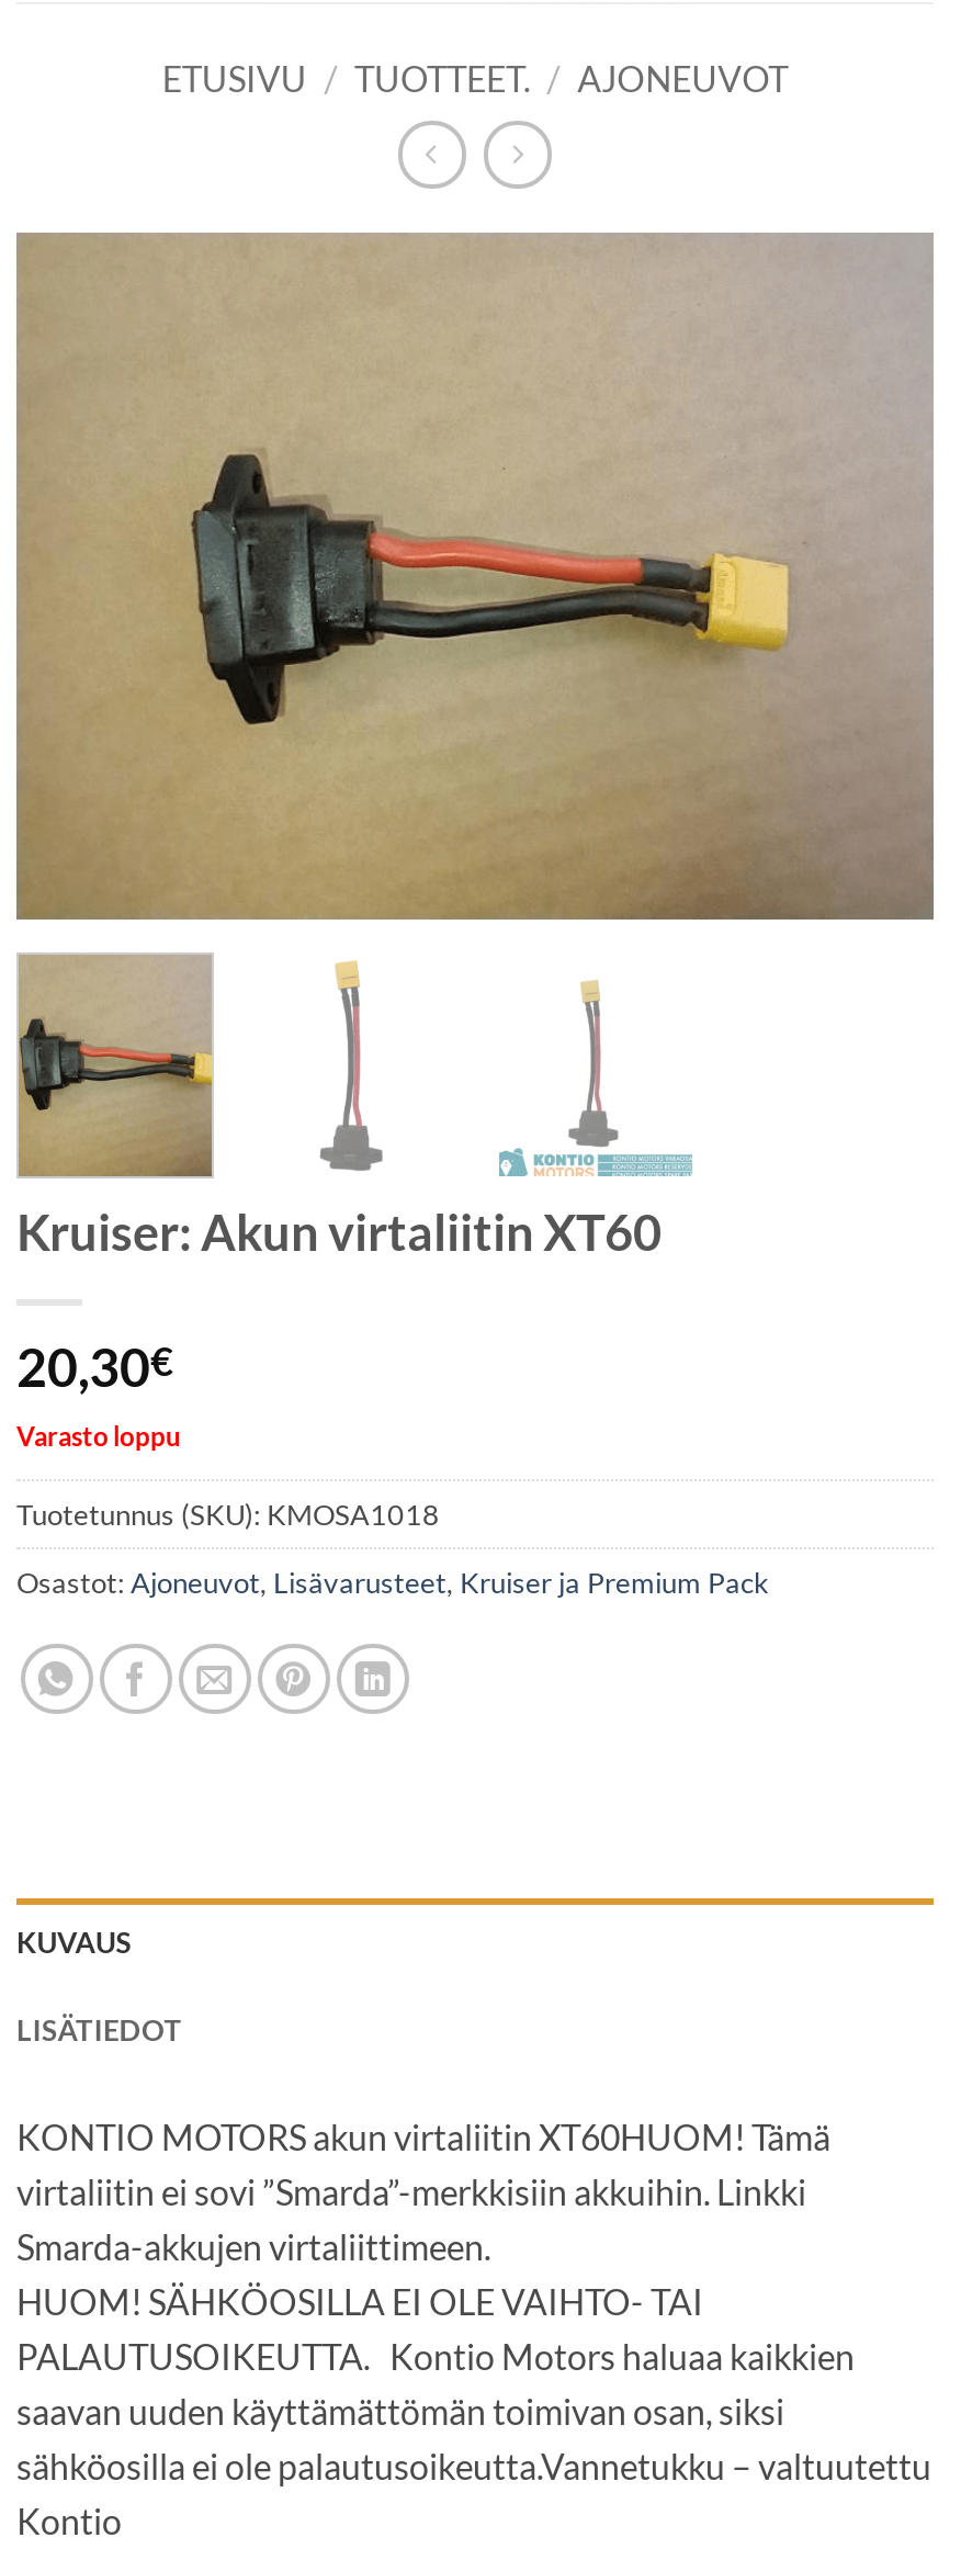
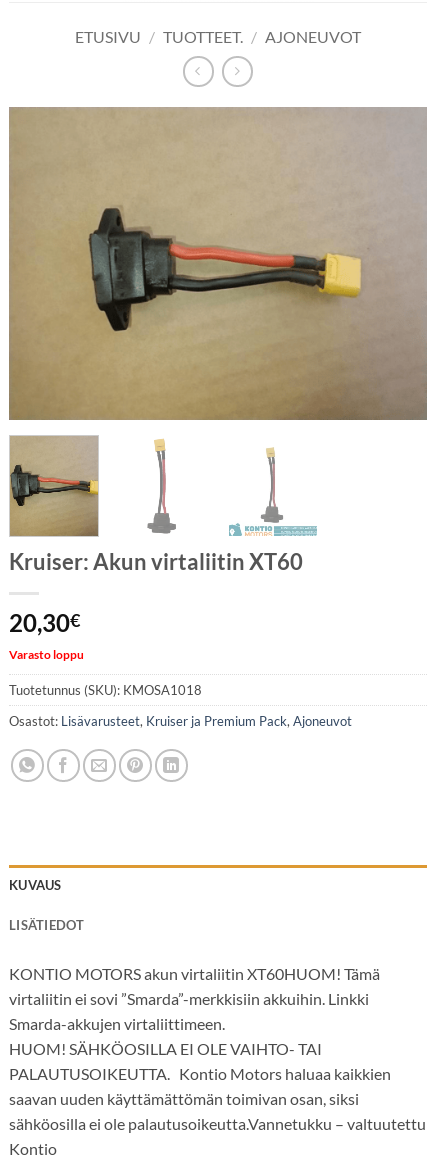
- Osastot: Ajoneuvot, Lisävarusteet, Kruiser ja Premium Pack
+ Osastot: Lisävarusteet, Kruiser ja Premium Pack, Ajoneuvot
